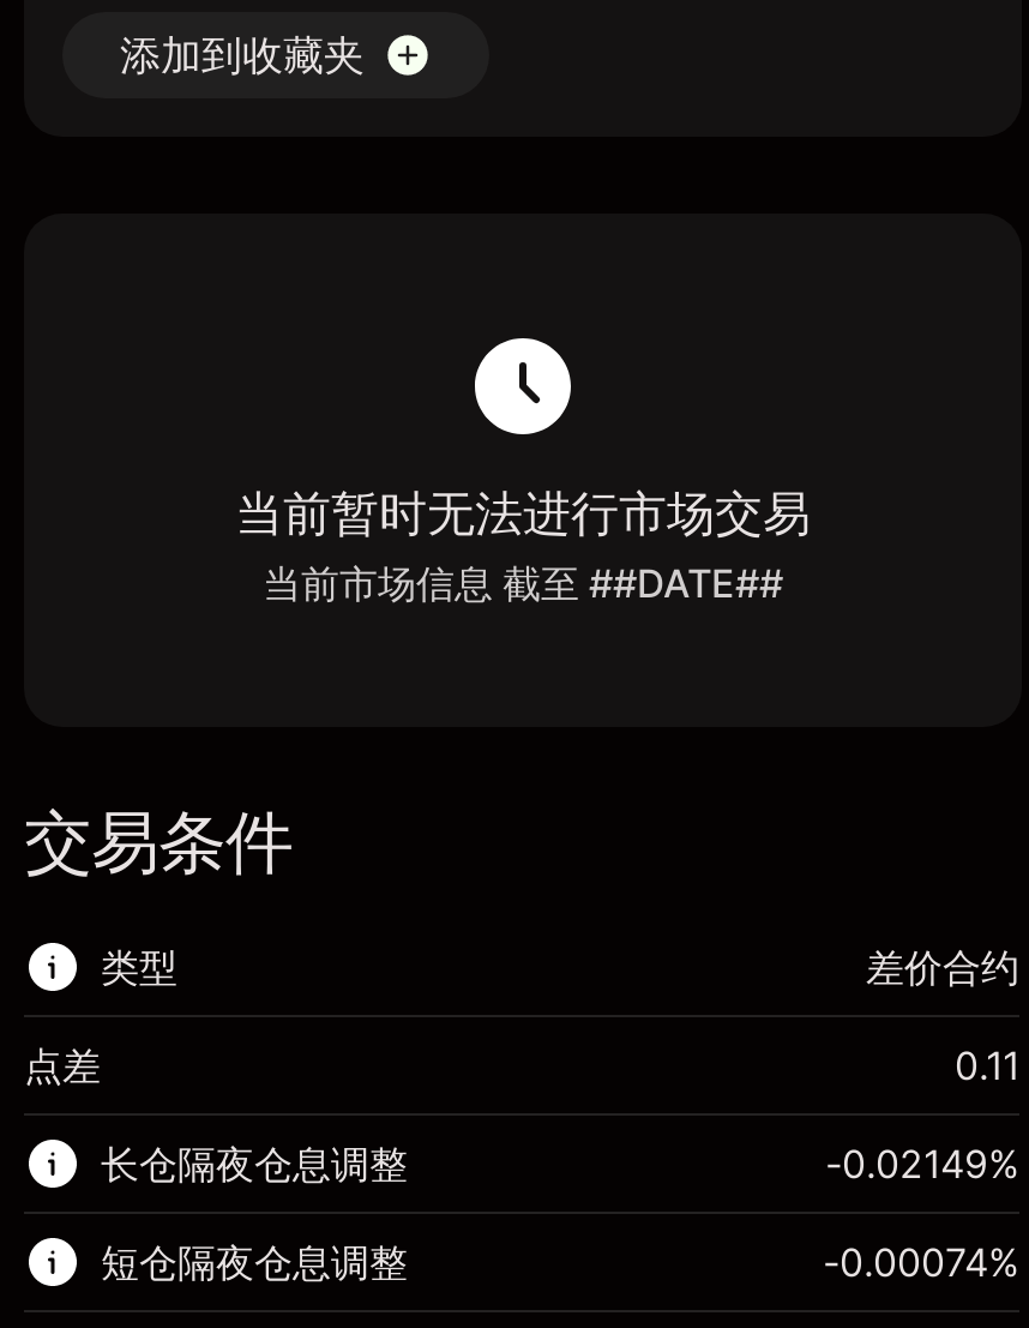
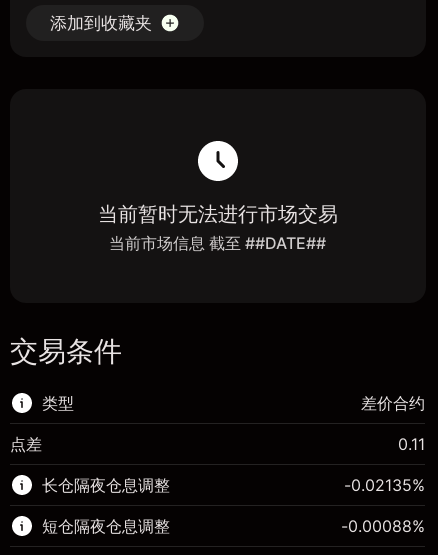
- -0.02149%
+ -0.02135%

- -0.00074%
+ -0.00088%
